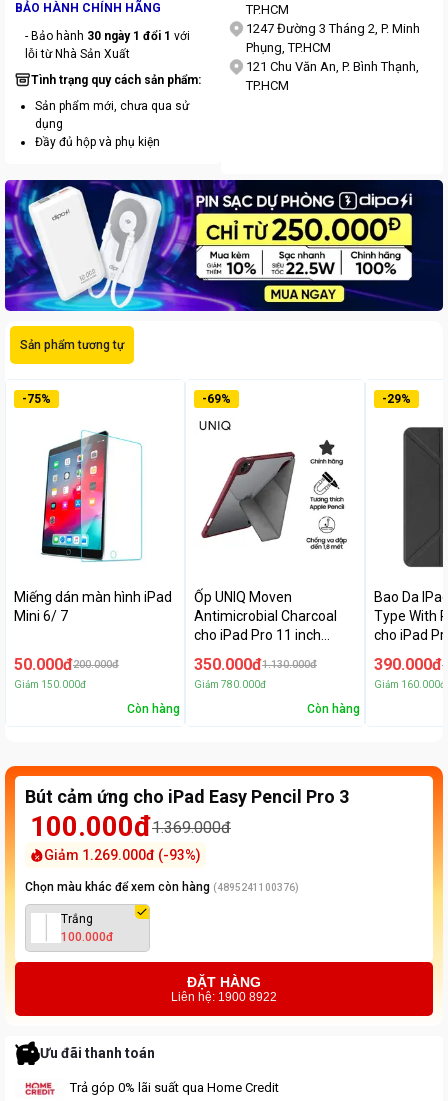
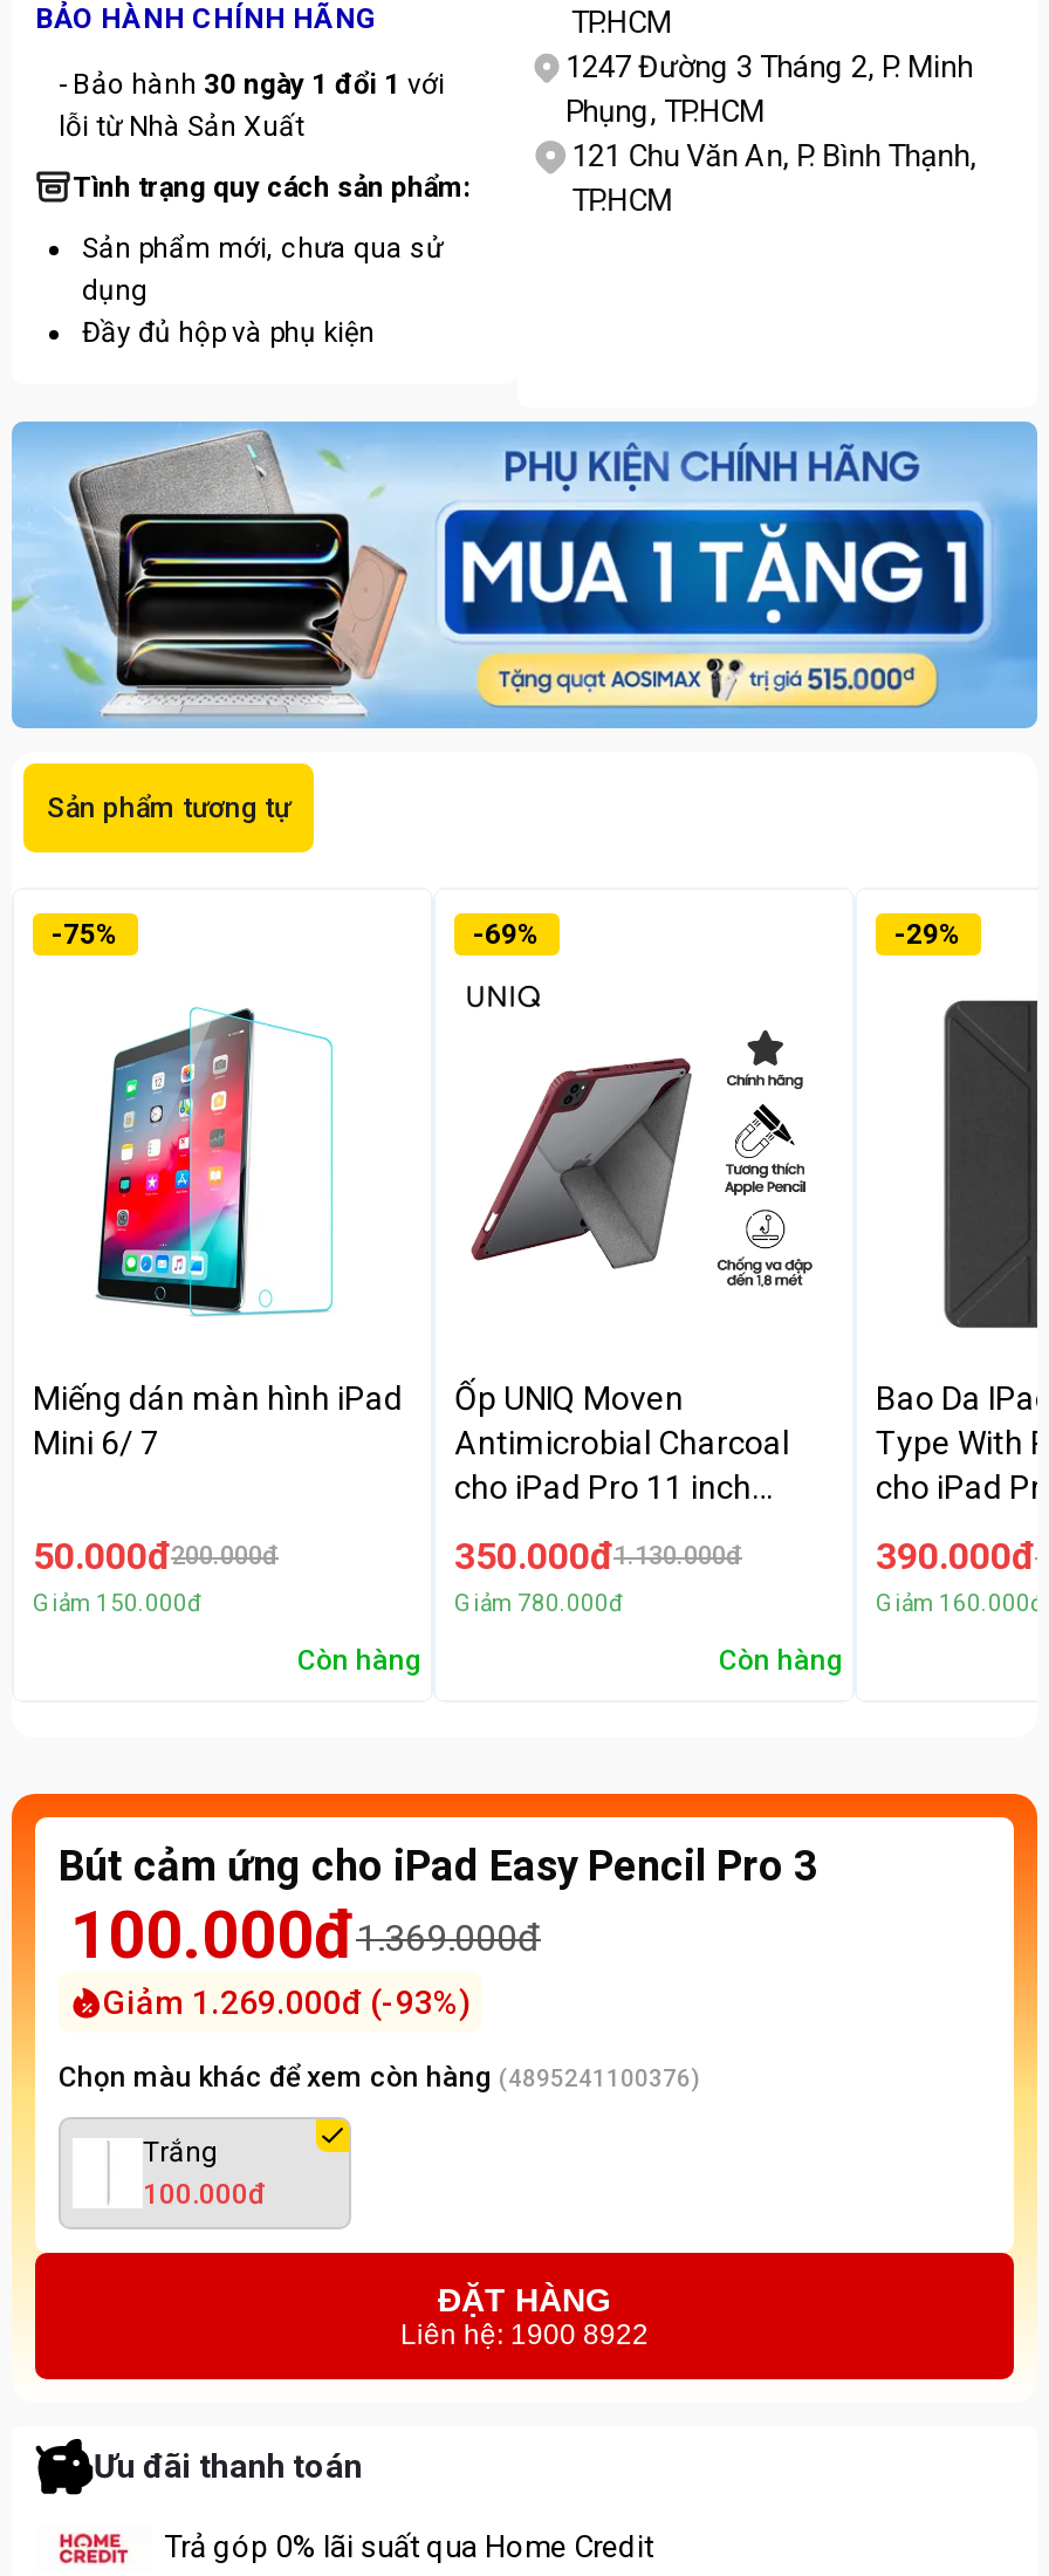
- [image]
+ [image]
